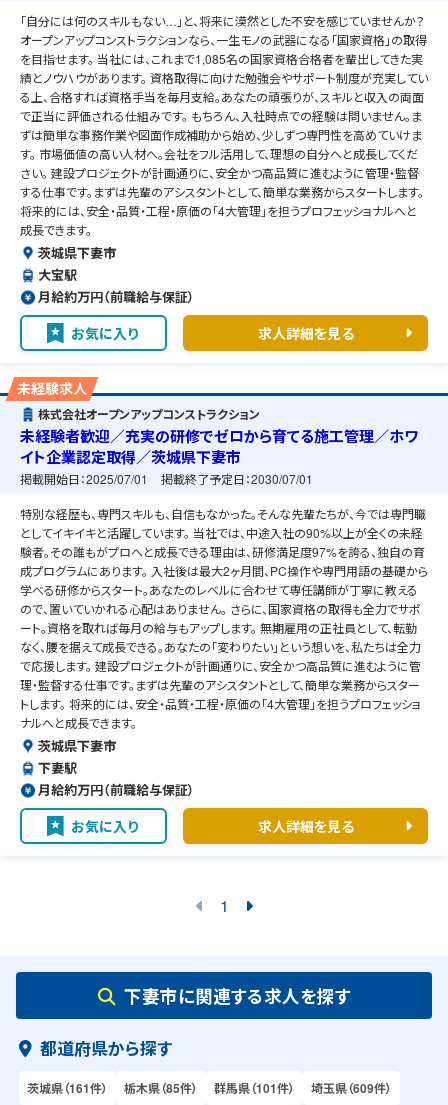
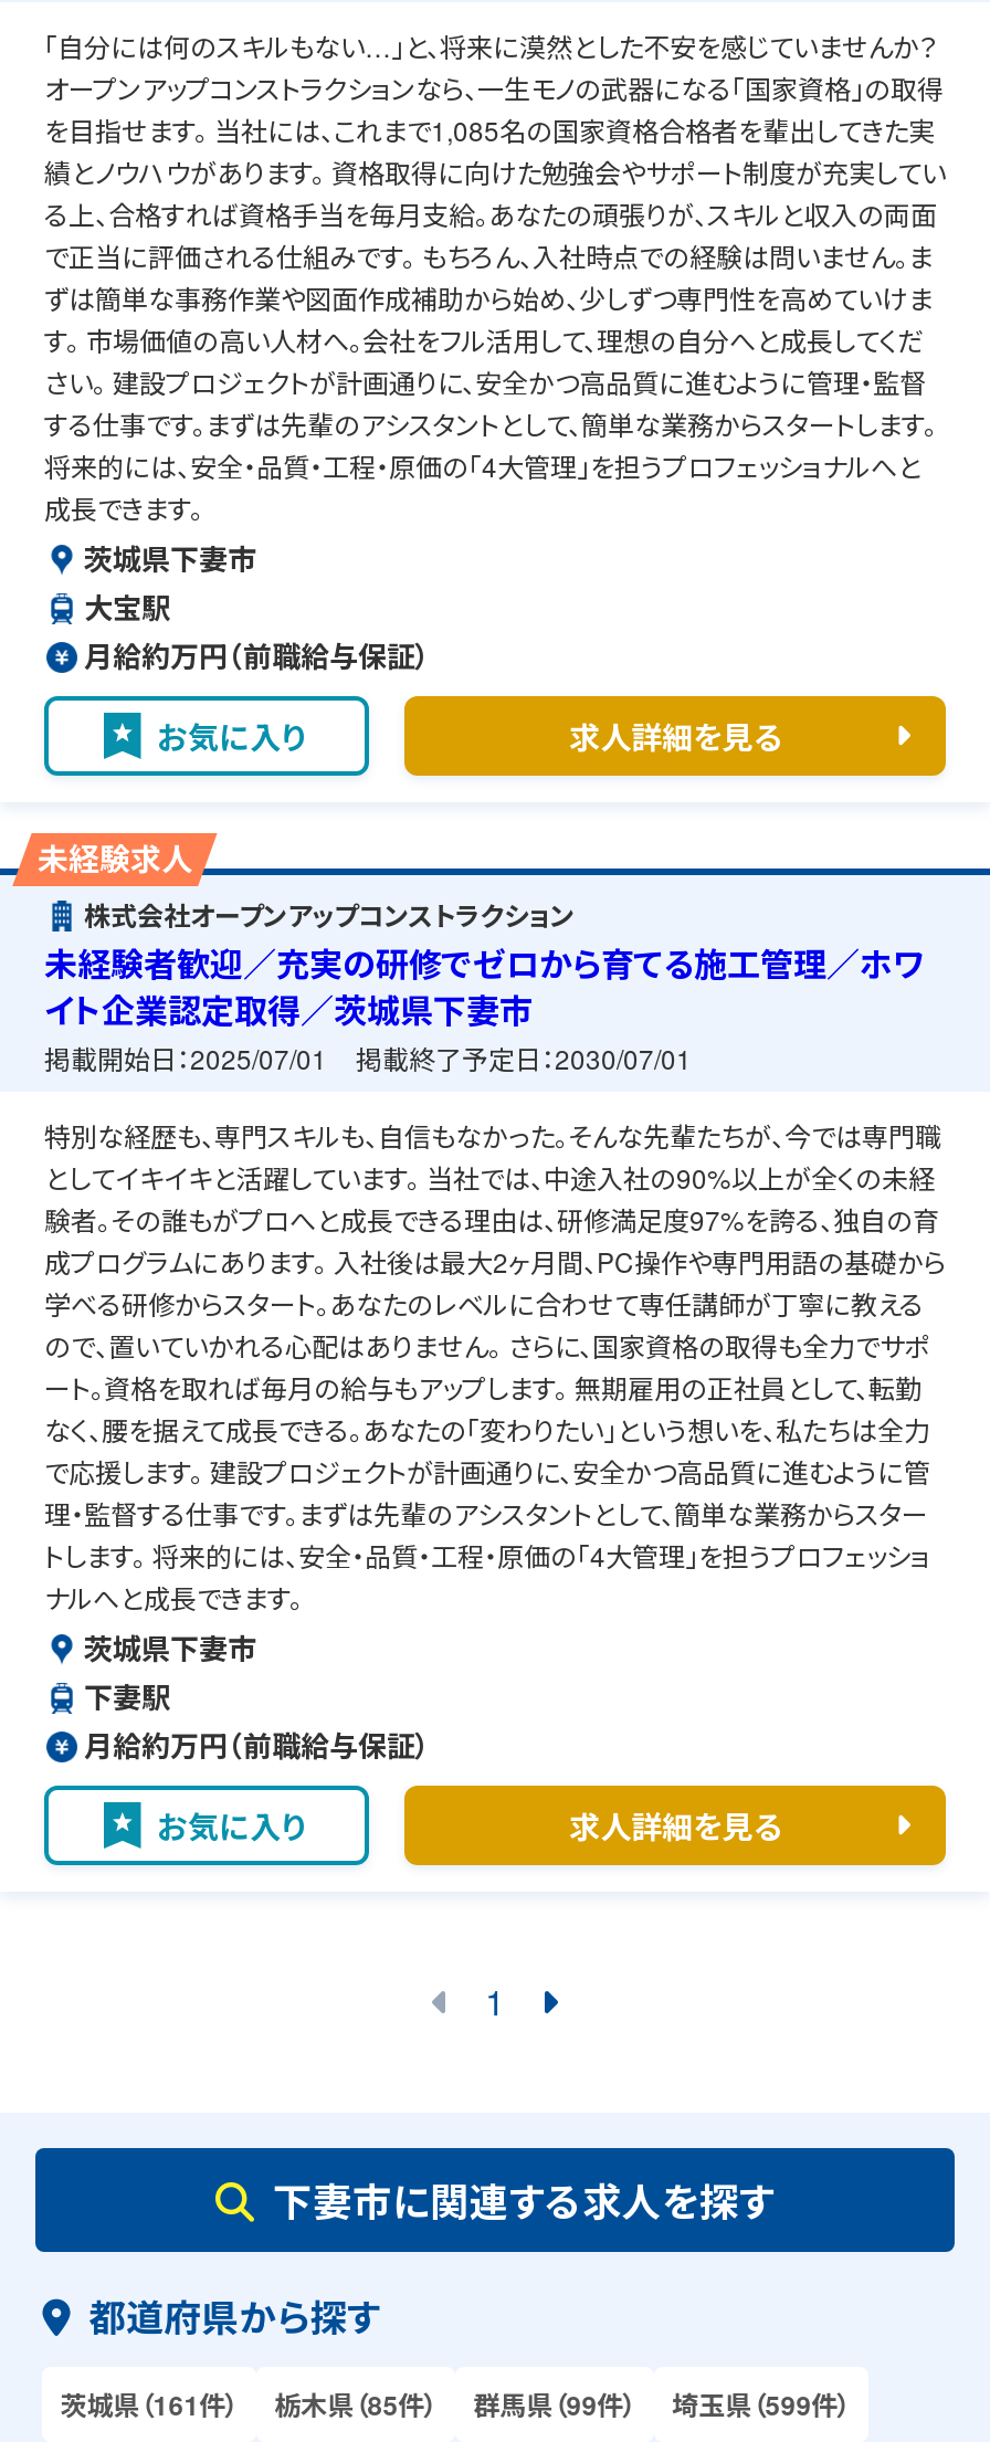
- 群馬県（101件）
+ 群馬県（99件）

- 埼玉県（609件）
+ 埼玉県（599件）
